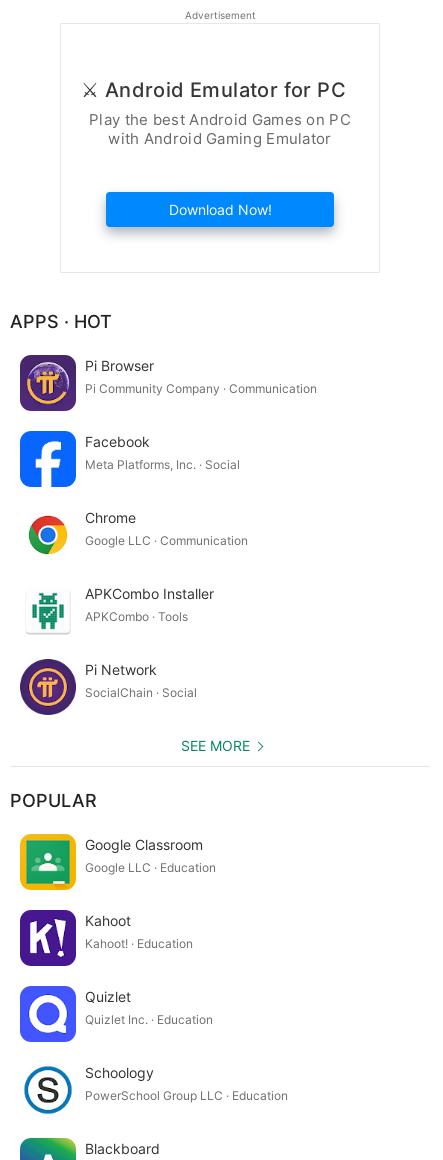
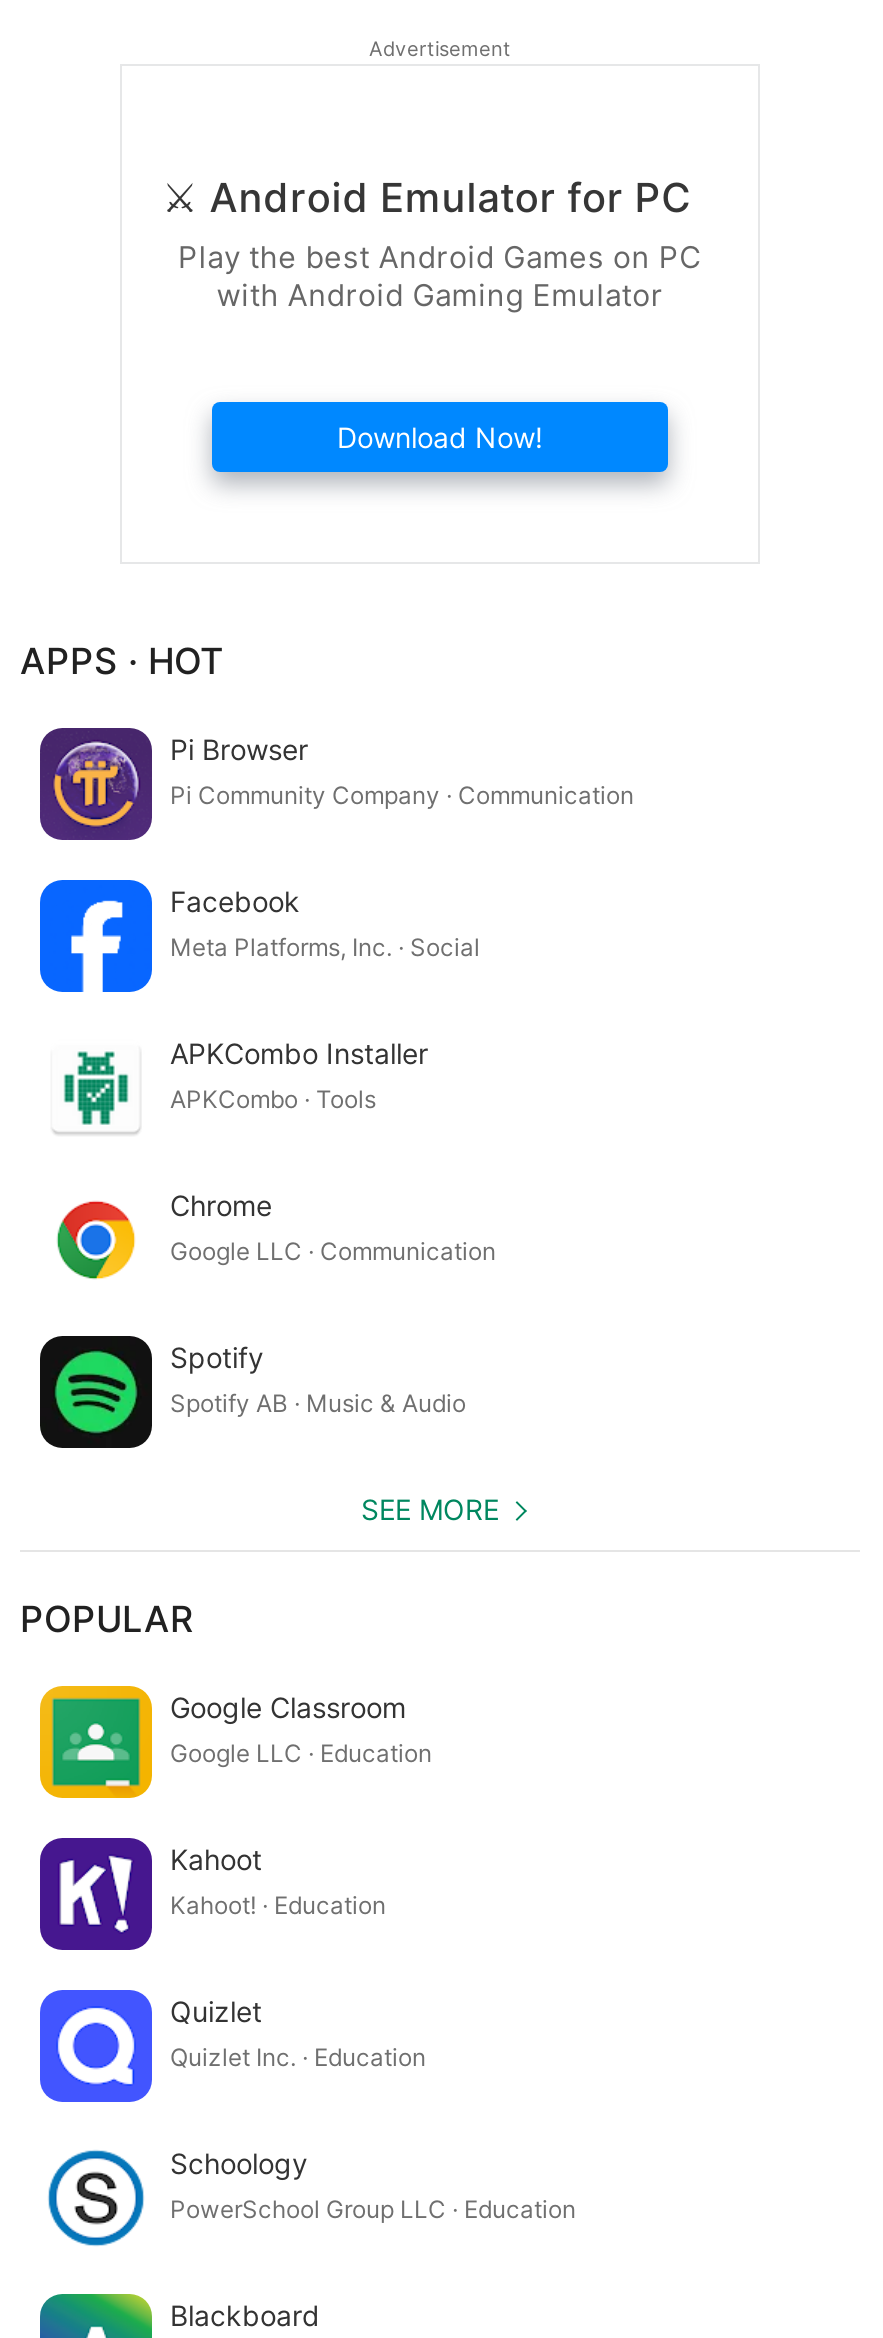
moved down: [image] | Chrome | Google LLC · Communication

moved up: [image] | APKCombo Installer | APKCombo · Tools

- [image]
- Pi Network
- SocialChain · Social
+ [image]
+ Spotify
+ Spotify AB · Music & Audio
